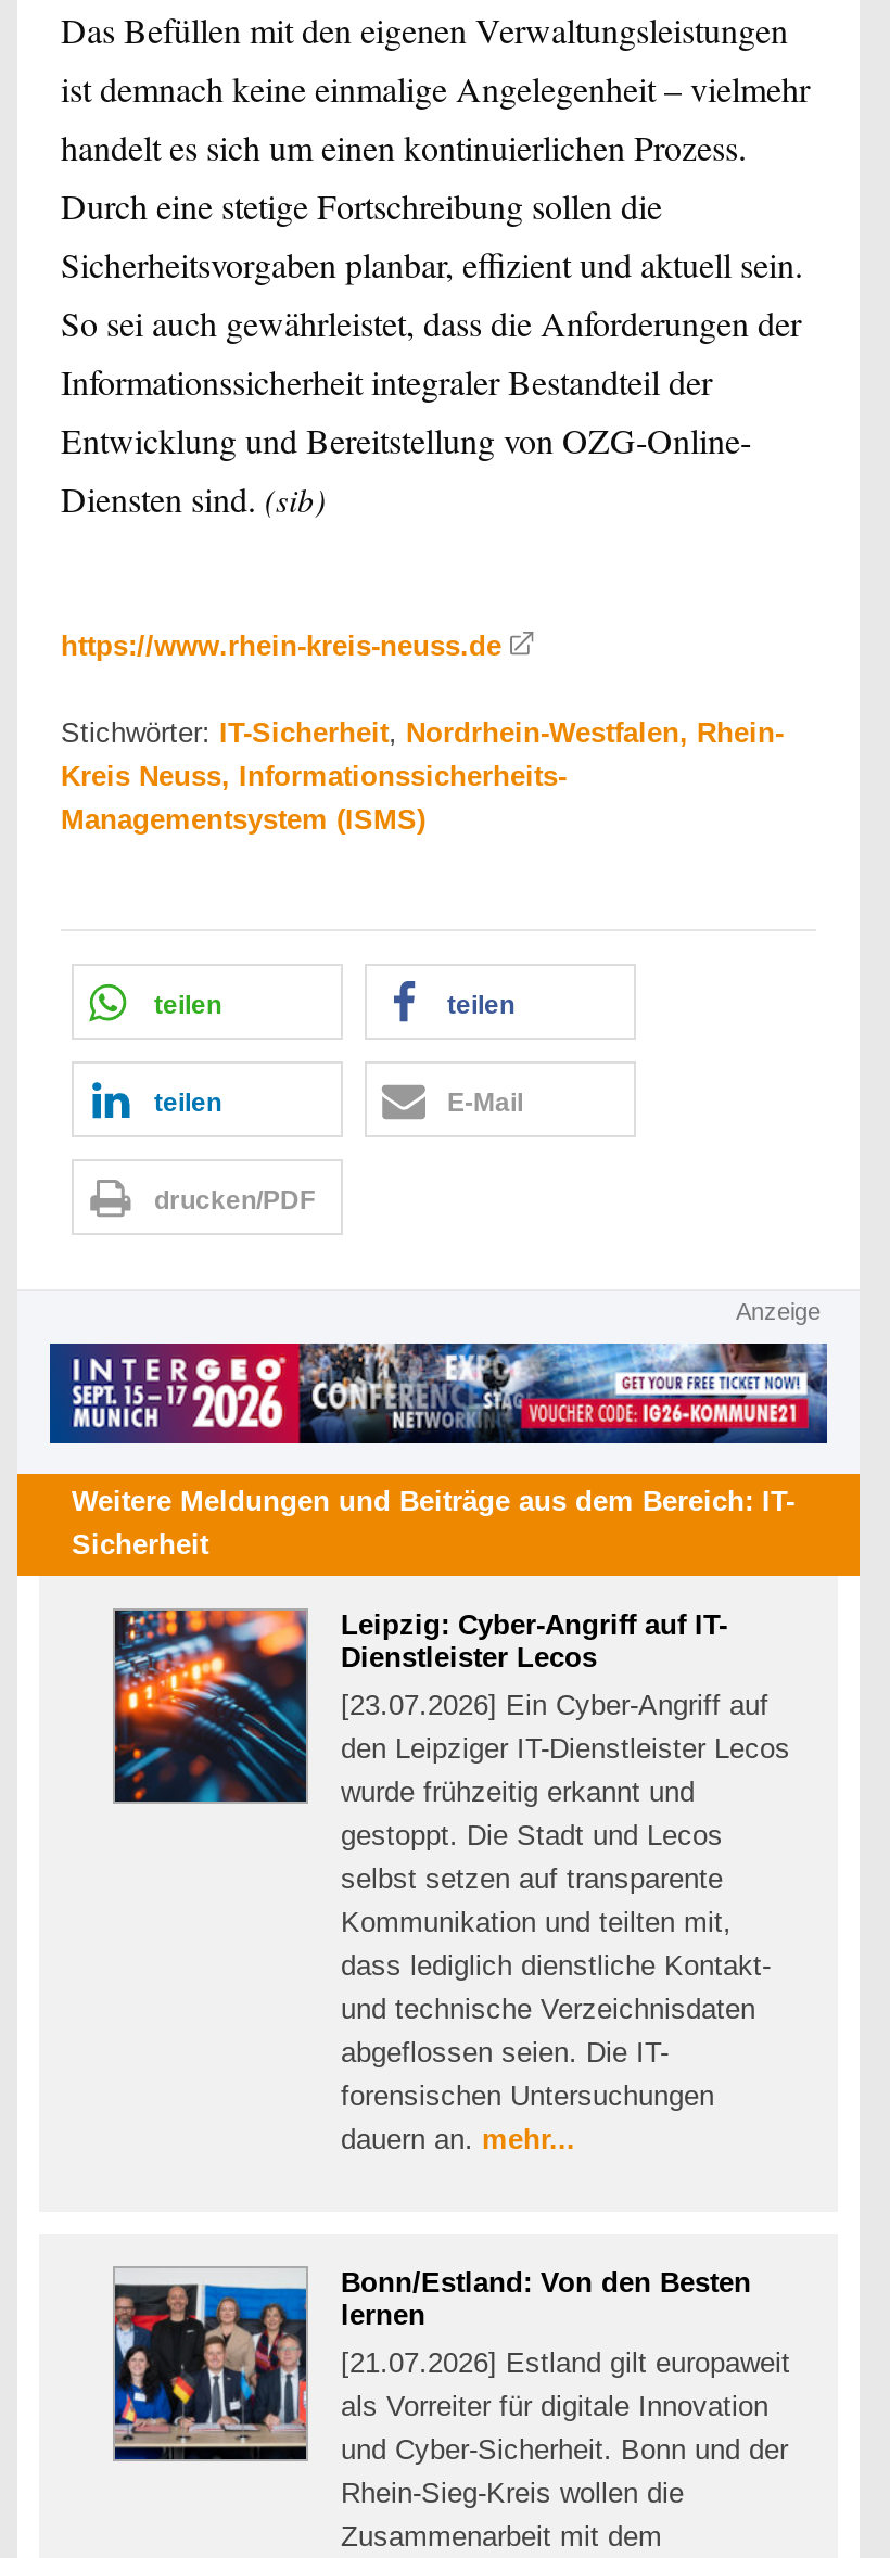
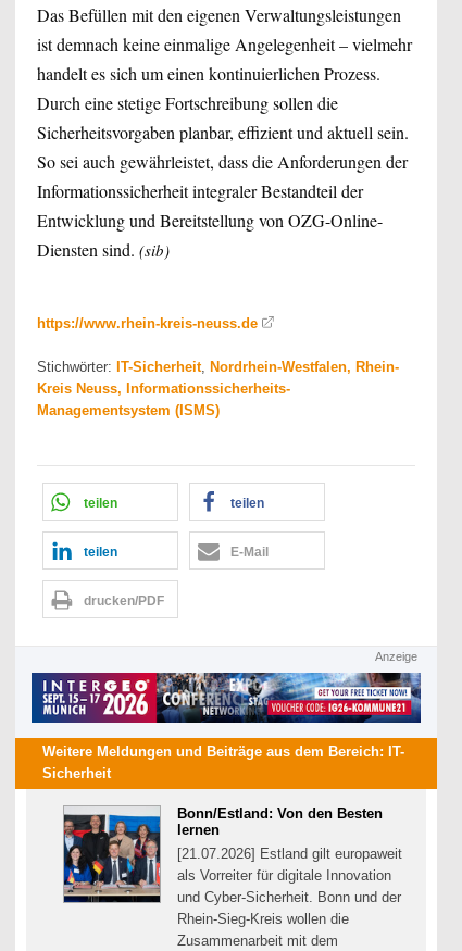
- [image]
- Leipzig: Cyber-Angriff auf IT-
- Dienstleister Lecos
- [23.07.2026] Ein Cyber-Angriff auf
- den Leipziger IT-Dienstleister Lecos
- wurde frühzeitig erkannt und
- gestoppt. Die Stadt und Lecos
- selbst setzen auf transparente
- Kommunikation und teilten mit,
- dass lediglich dienstliche Kontakt-
- und technische Verzeichnisdaten
- abgeflossen seien. Die IT-
- forensischen Untersuchungen
- dauern an. mehr...
